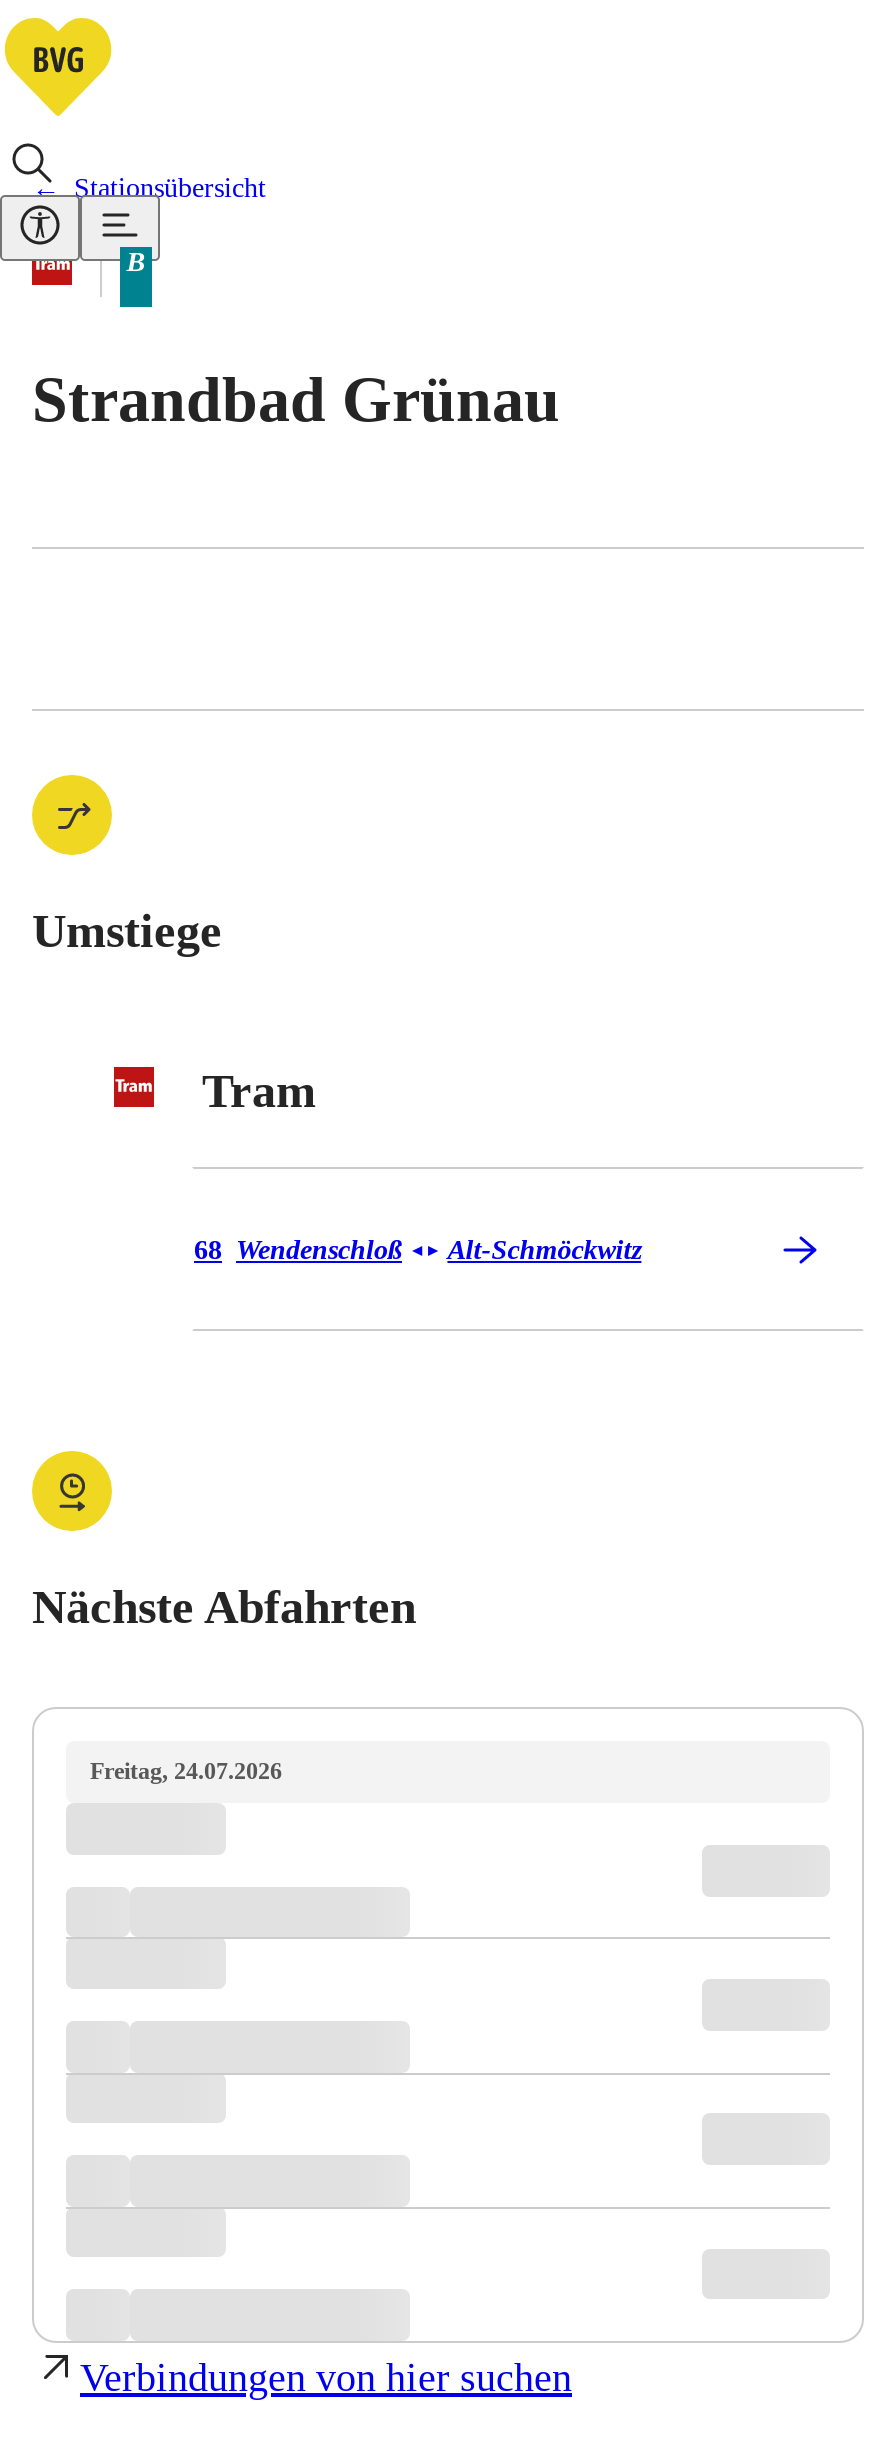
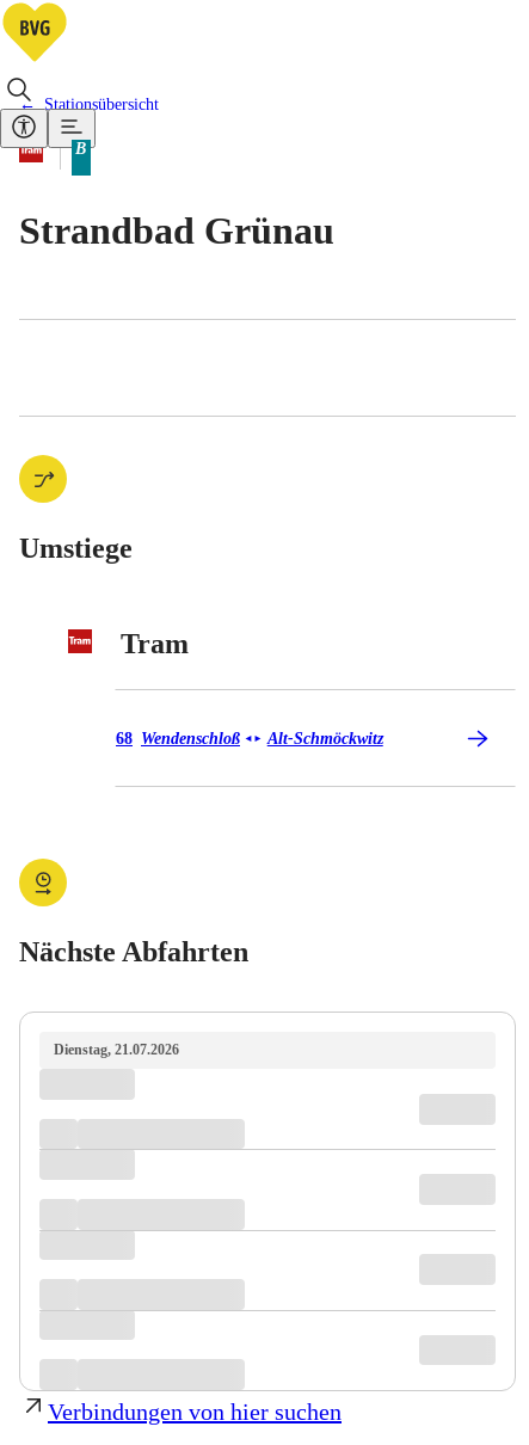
- Freitag, 24.07.2026
+ Dienstag, 21.07.2026
